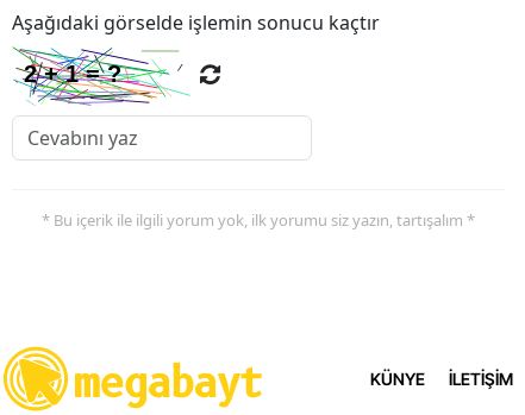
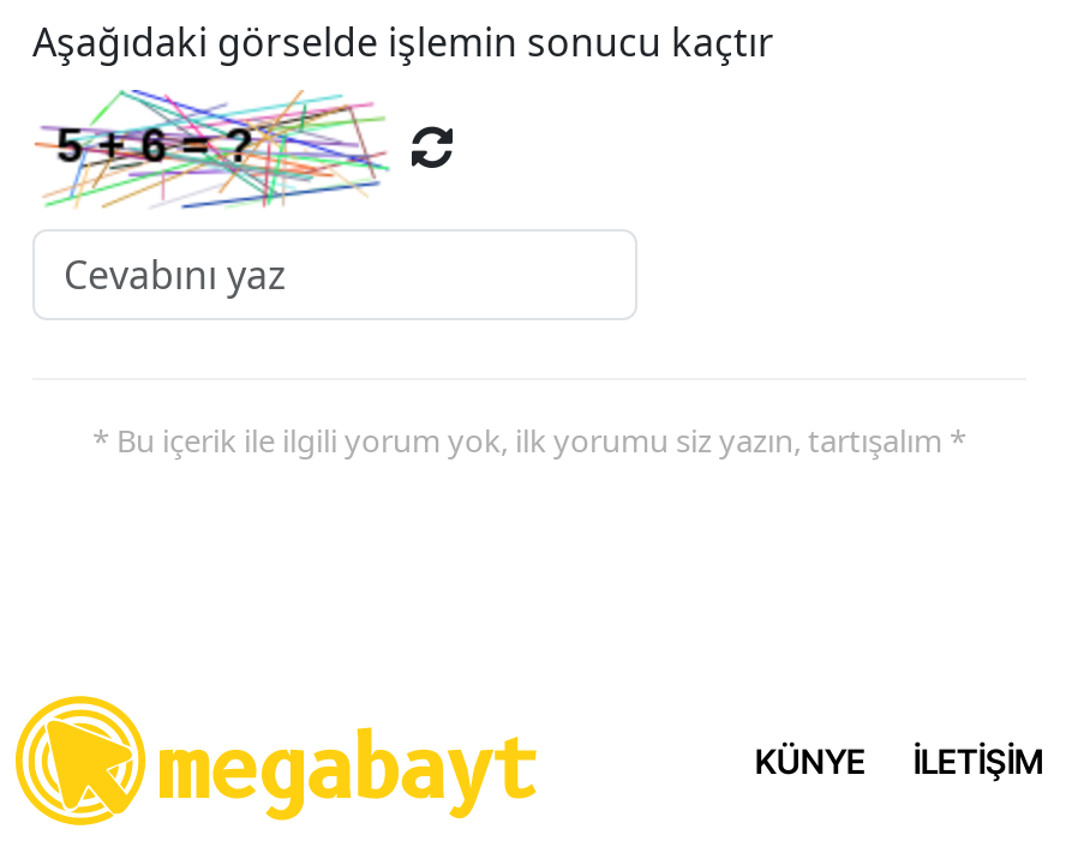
- [image]
+ [image]
